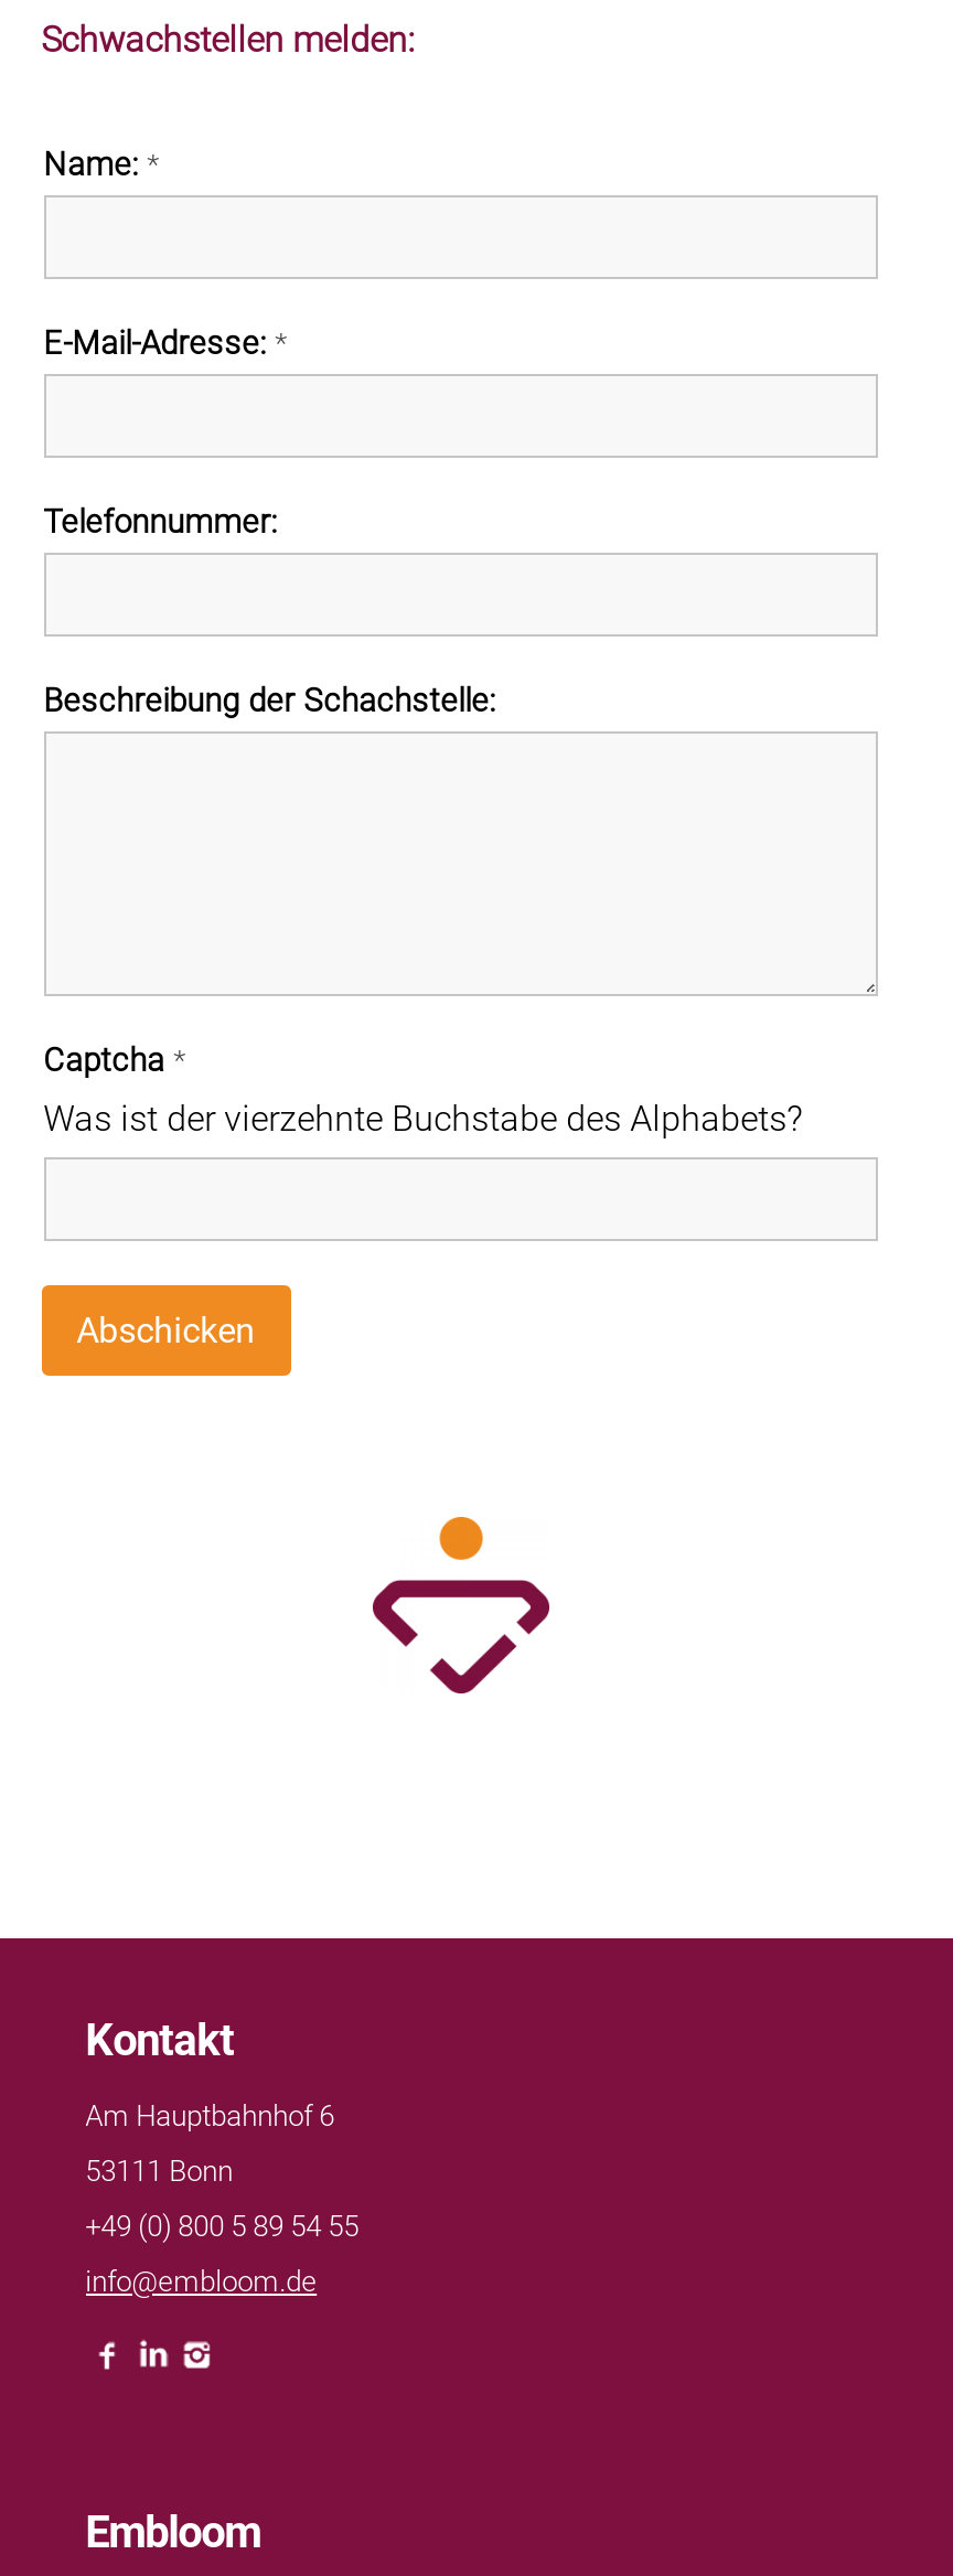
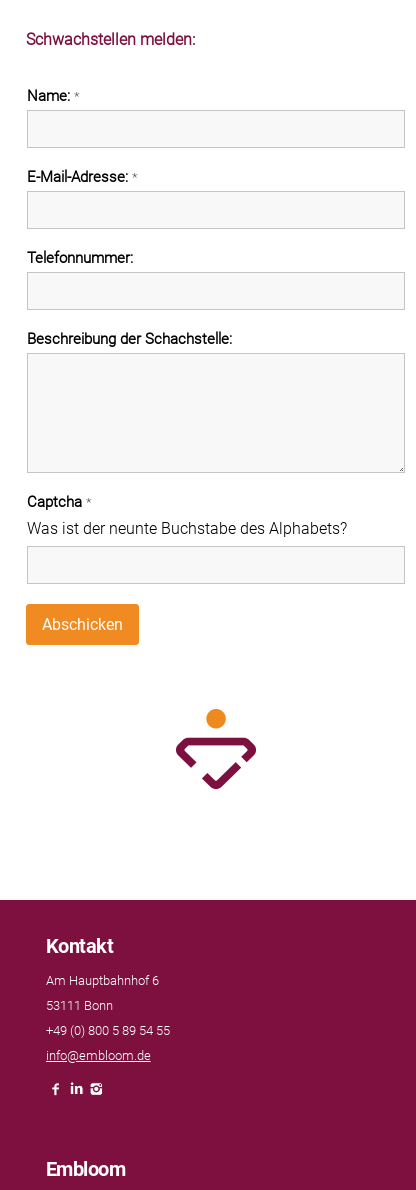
- Was ist der vierzehnte Buchstabe des Alphabets?
+ Was ist der neunte Buchstabe des Alphabets?
